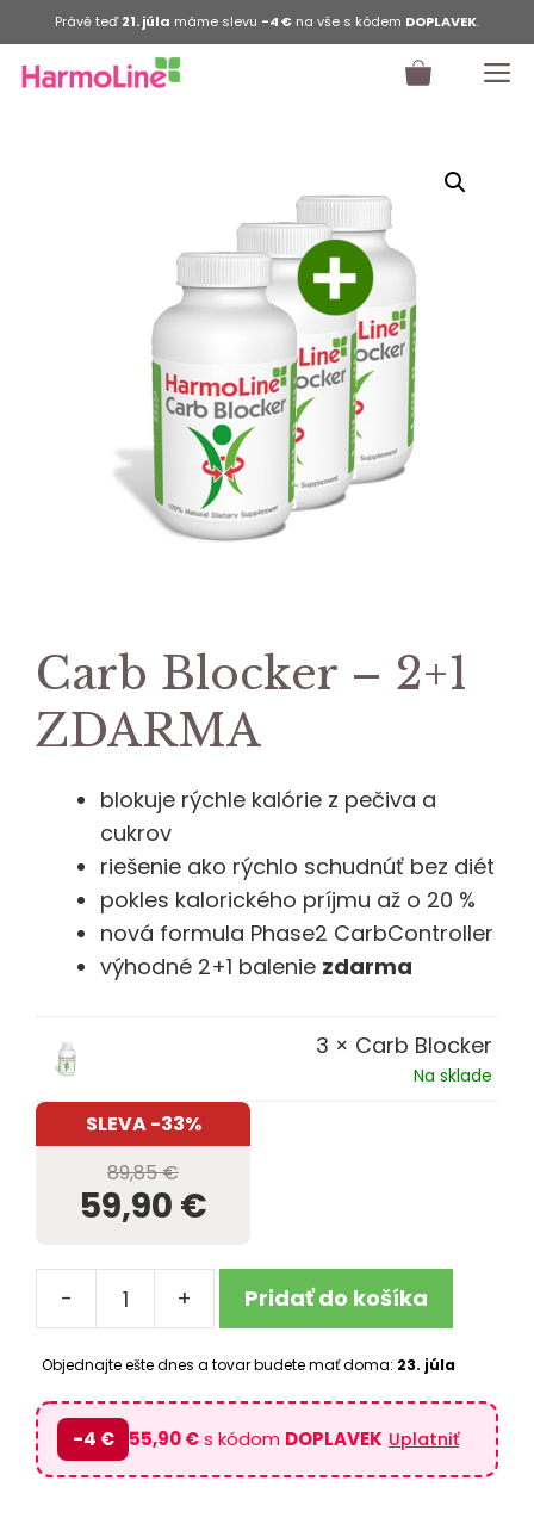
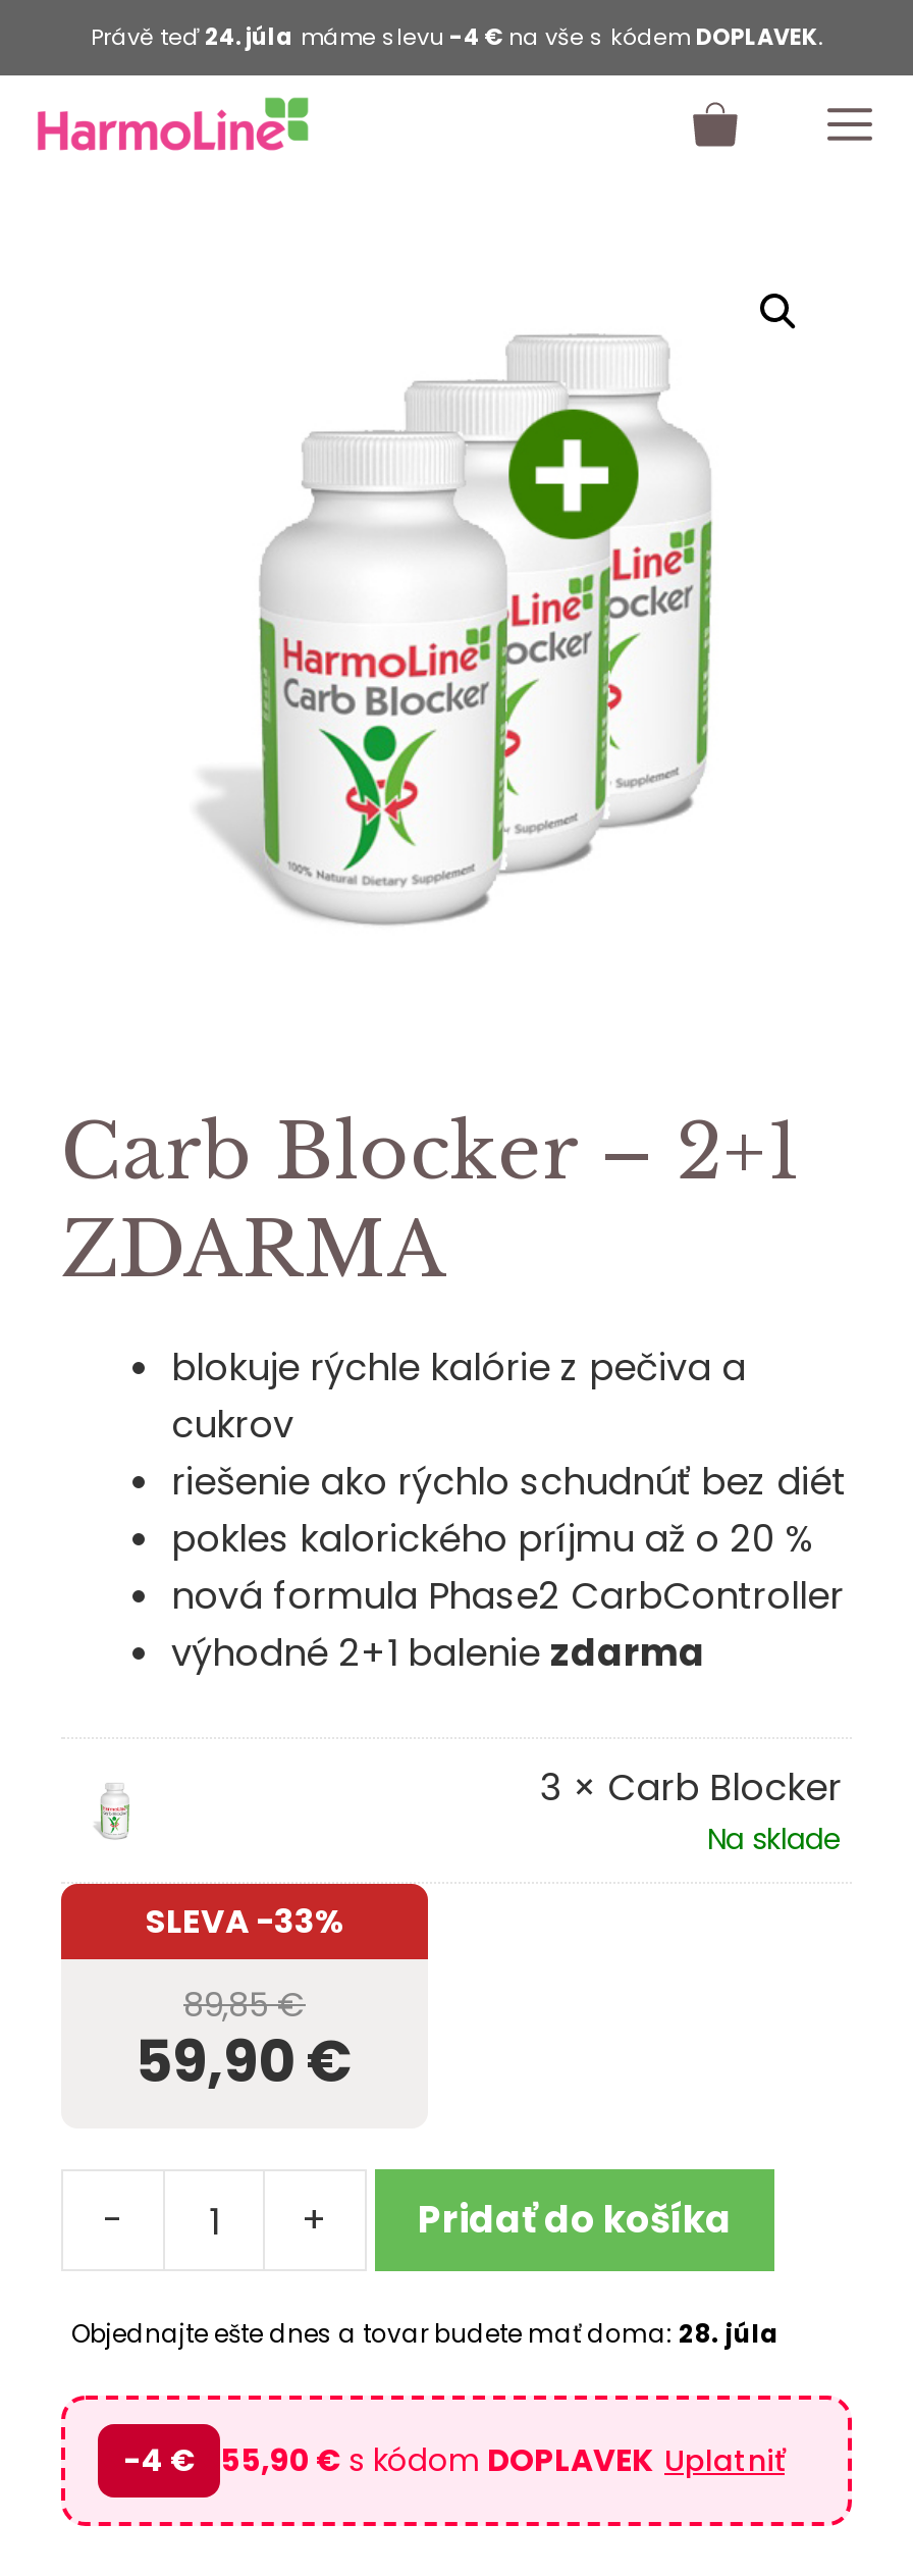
- Právě teď 21. júla máme slevu -4 €na vše s kódem DOPLAVEK
+ Právě teď 24. júla máme slevu -4 €na vše s kódem DOPLAVEK

- Objednajte ešte dnes a tovar budete mať doma: 23. júla
+ Objednajte ešte dnes a tovar budete mať doma: 28. júla
